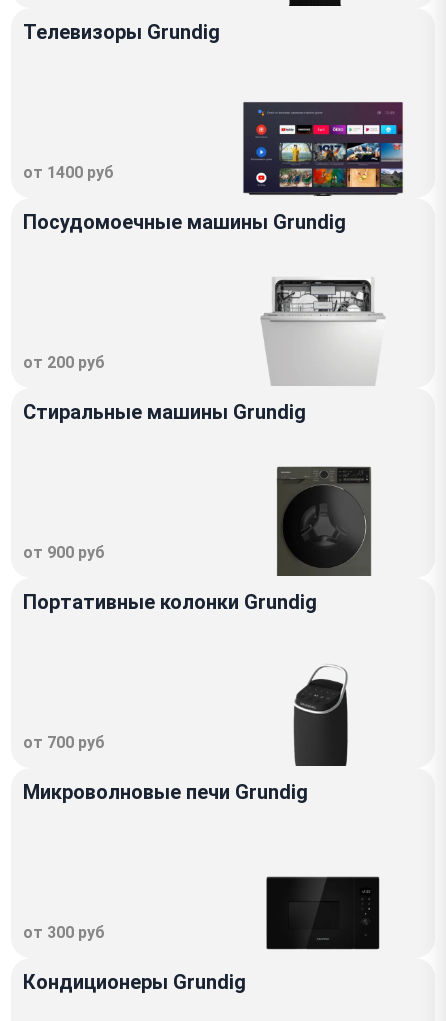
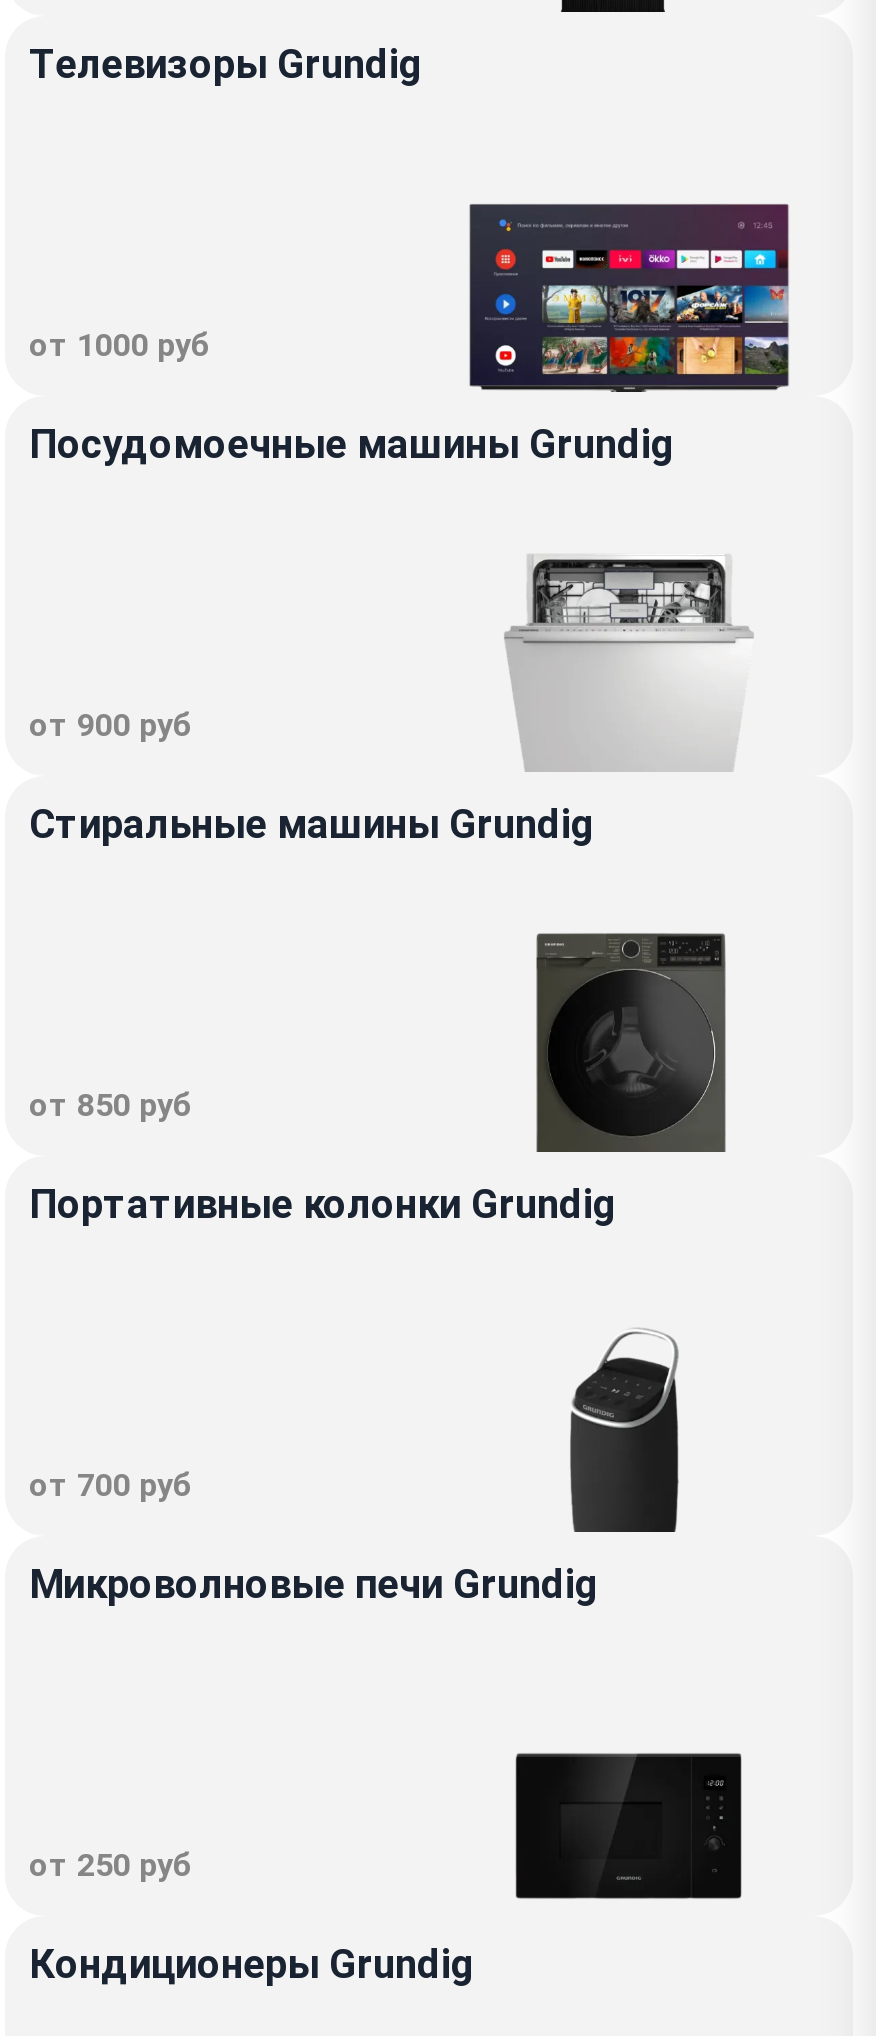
- от 1400 руб
+ от 1000 руб

- от 200 руб
+ от 900 руб

- от 900 руб
+ от 850 руб

- от 300 руб
+ от 250 руб
